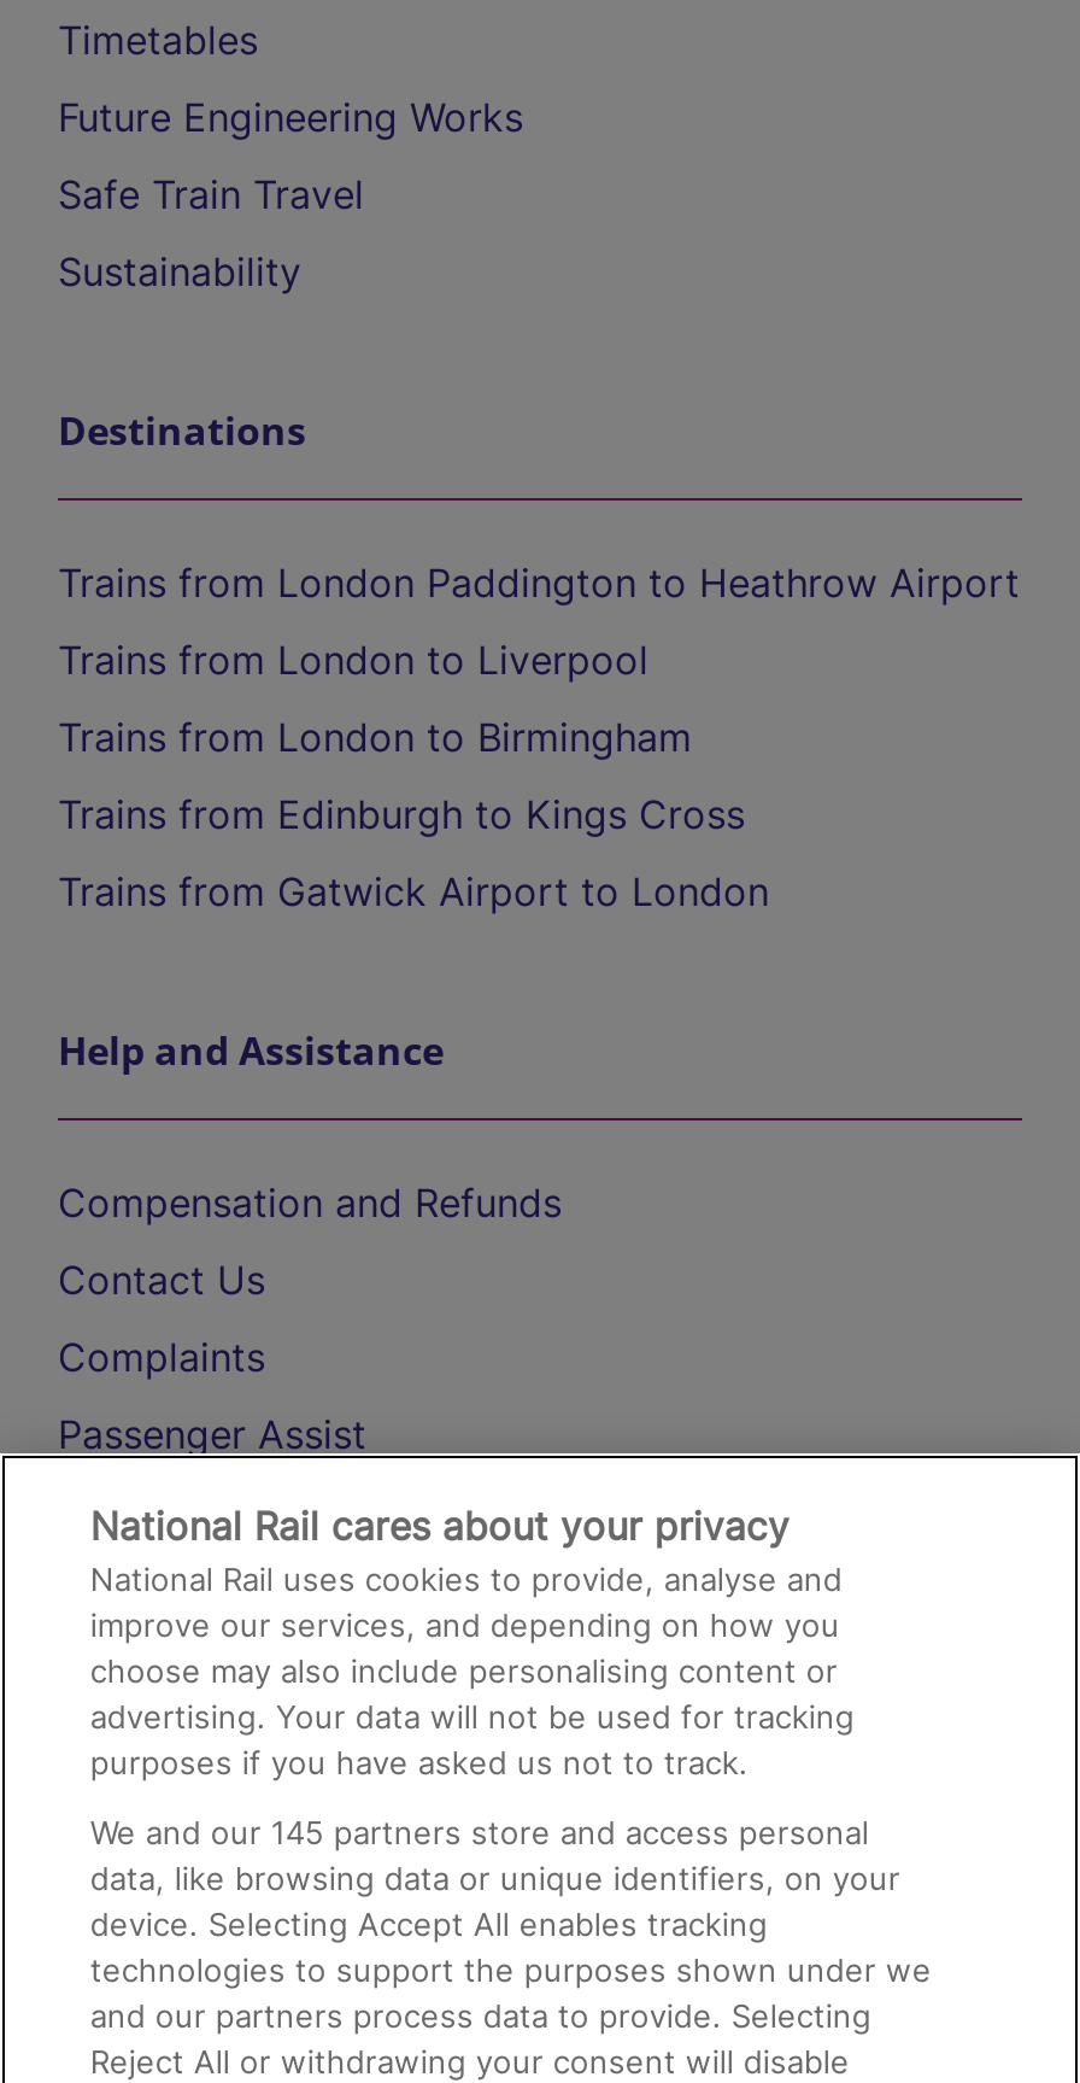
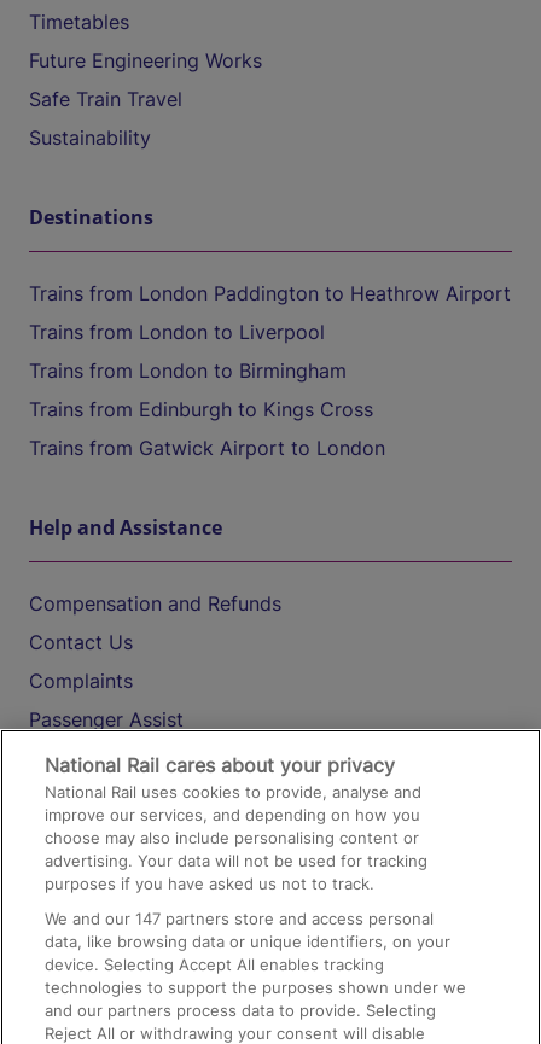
- We and our 145 partners store and access personal
+ We and our 147 partners store and access personal
